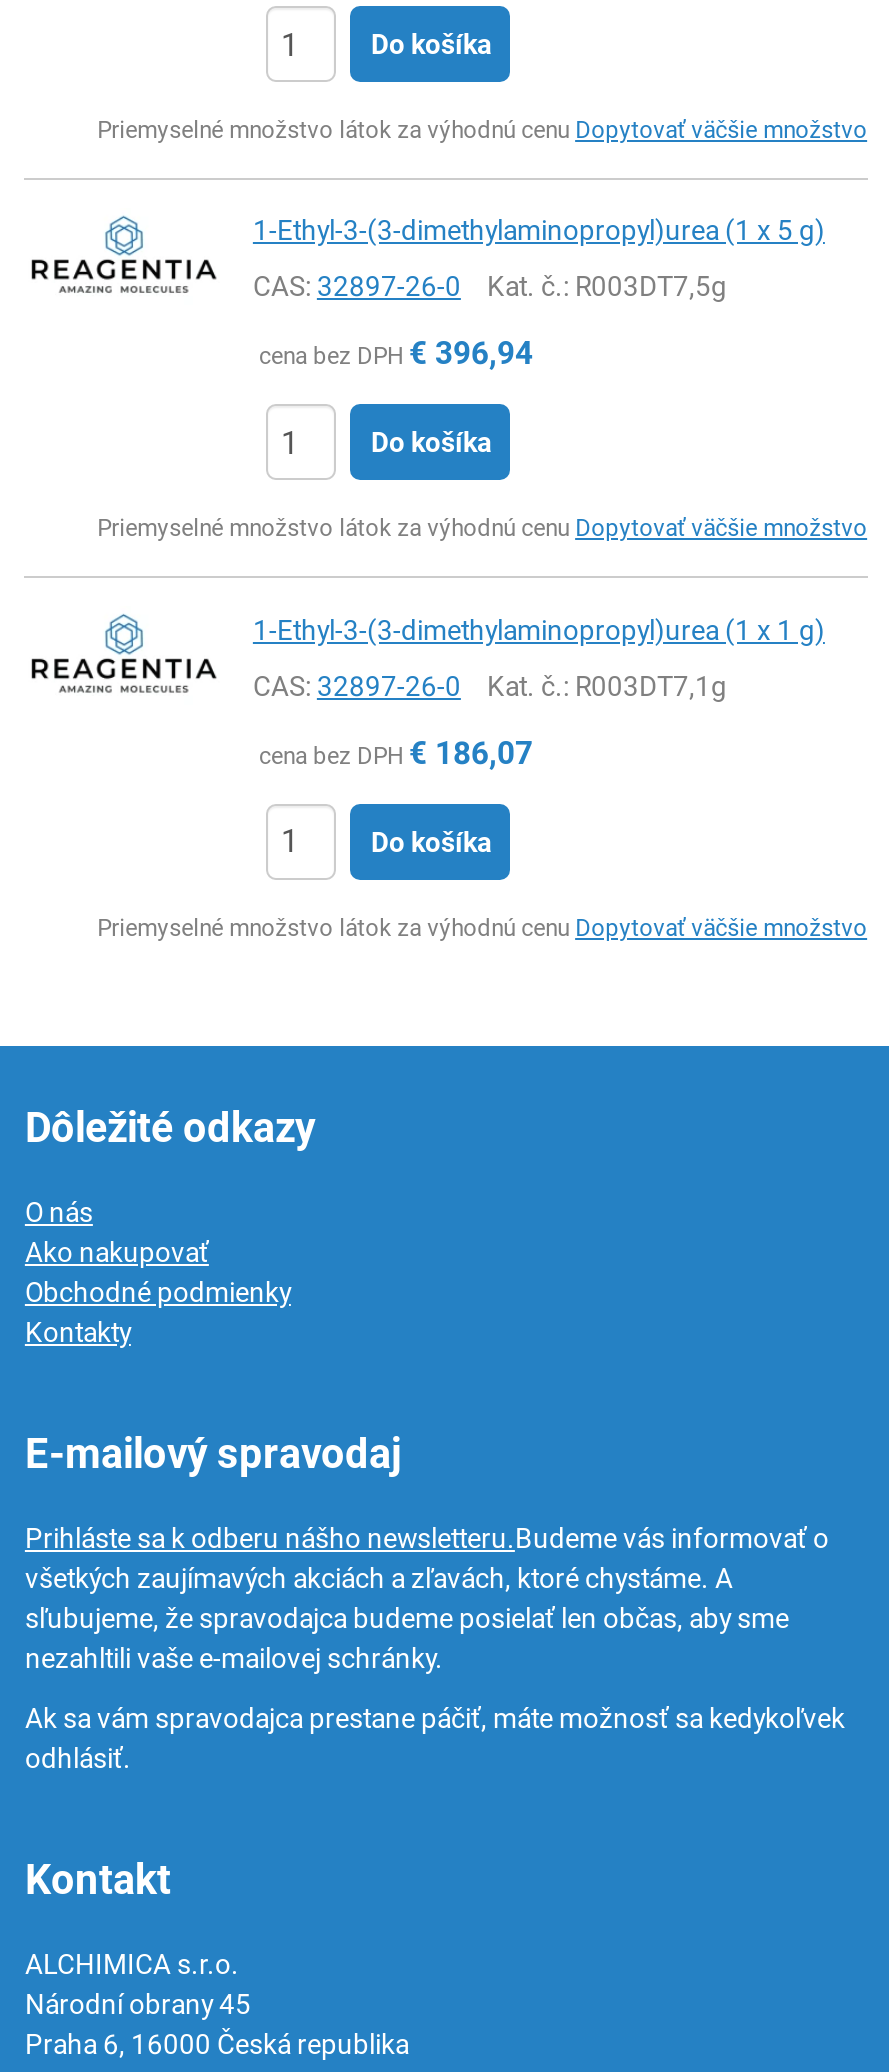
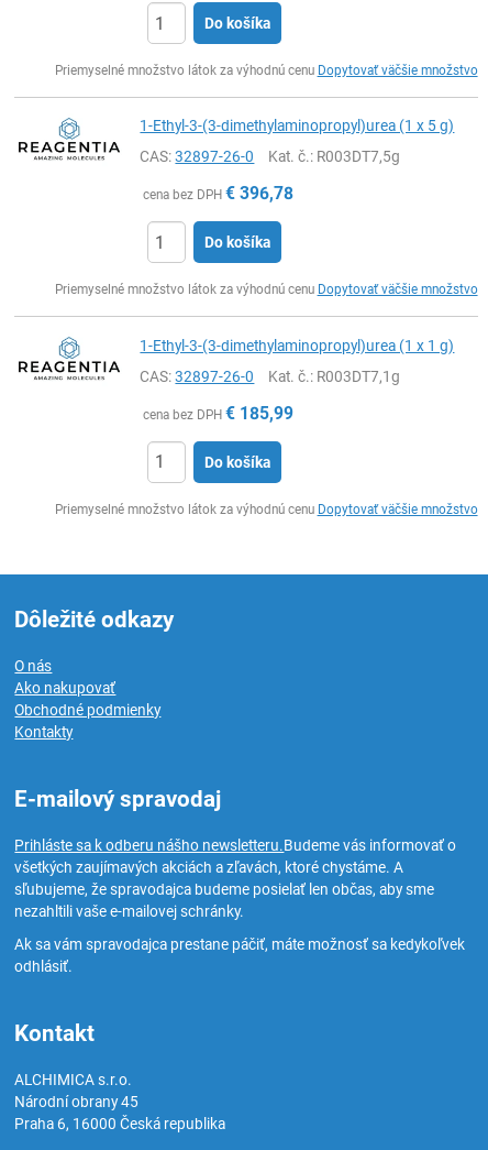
- cena bez DPH €396,94
+ cena bez DPH €396,78

- cena bez DPH €186,07
+ cena bez DPH €185,99
